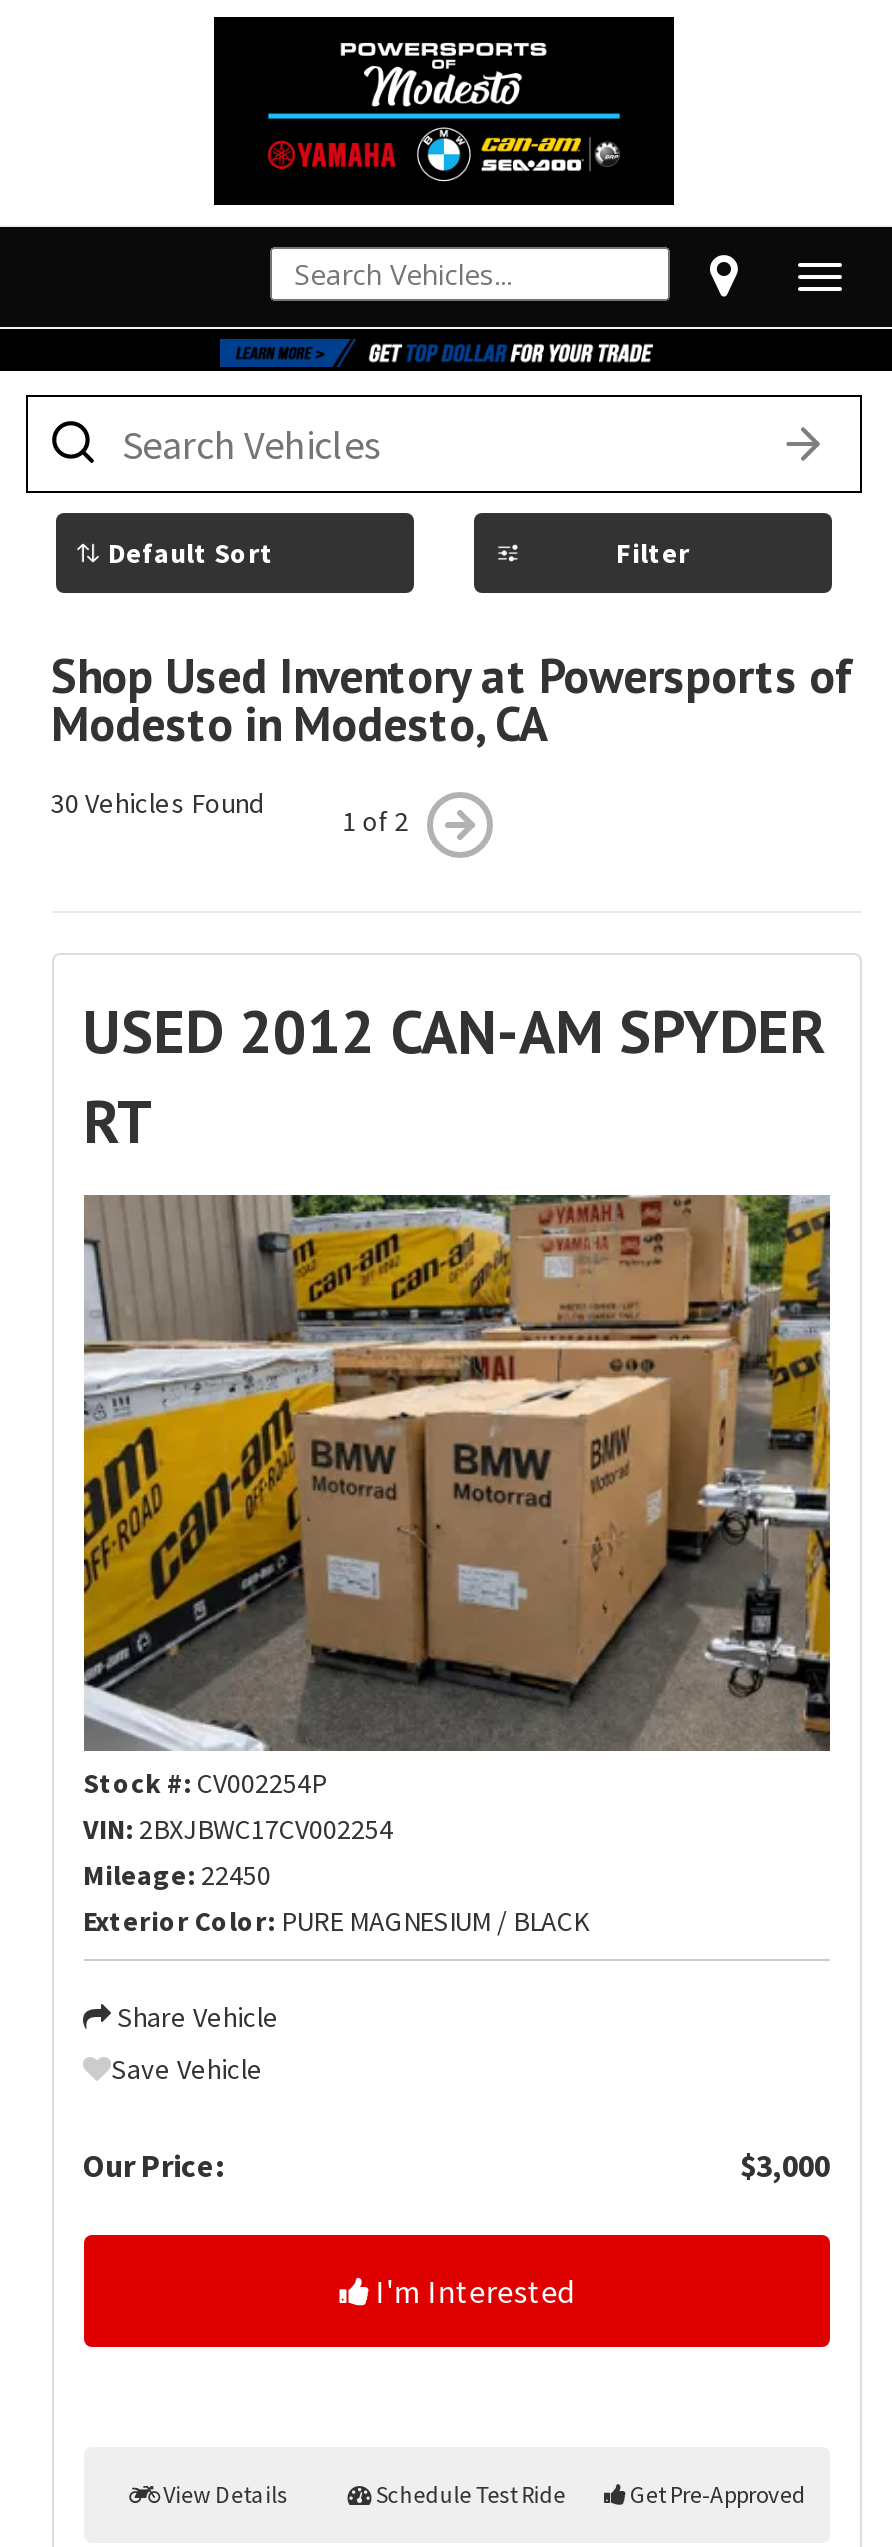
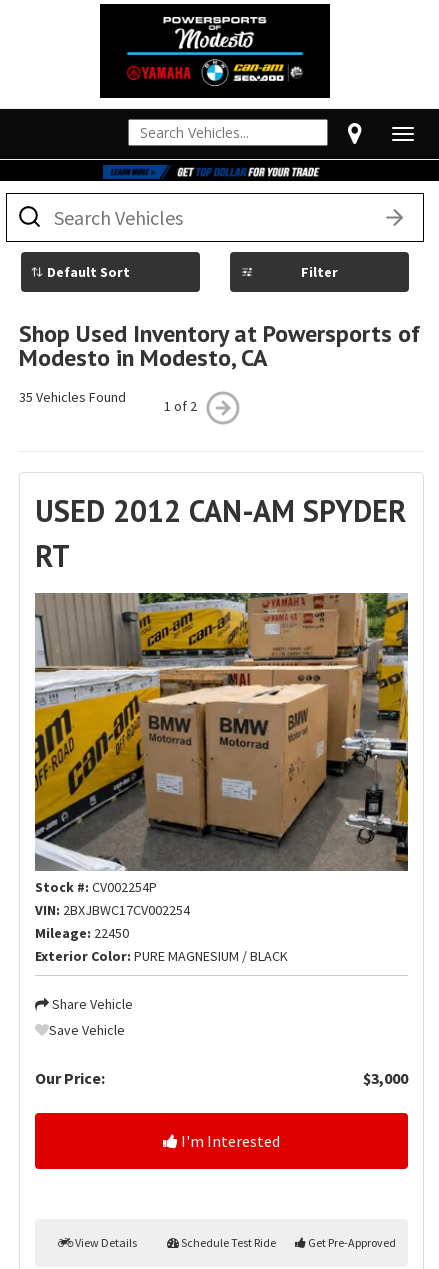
- 30 Vehicles Found
+ 35 Vehicles Found
